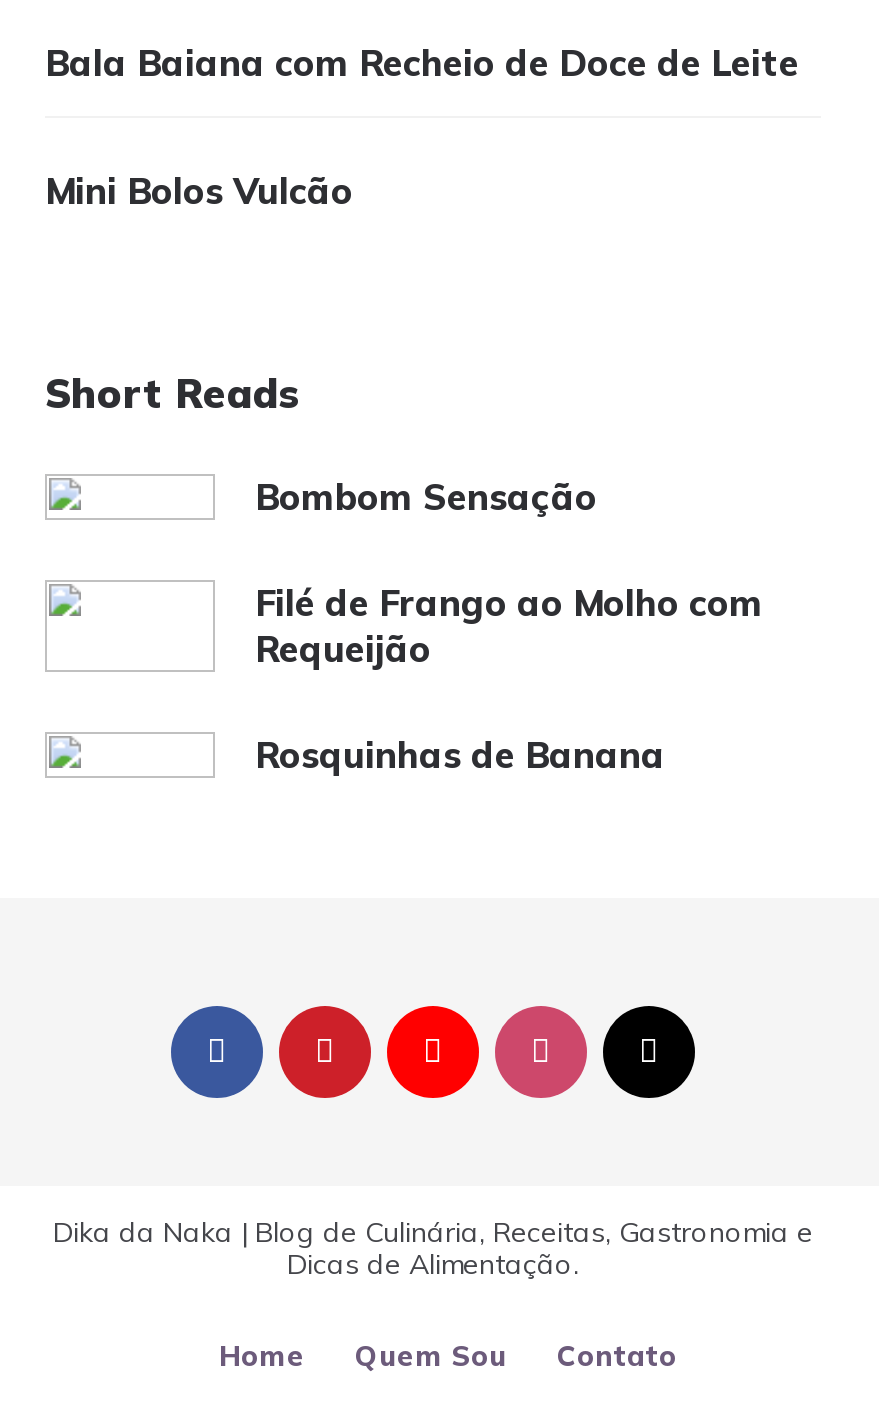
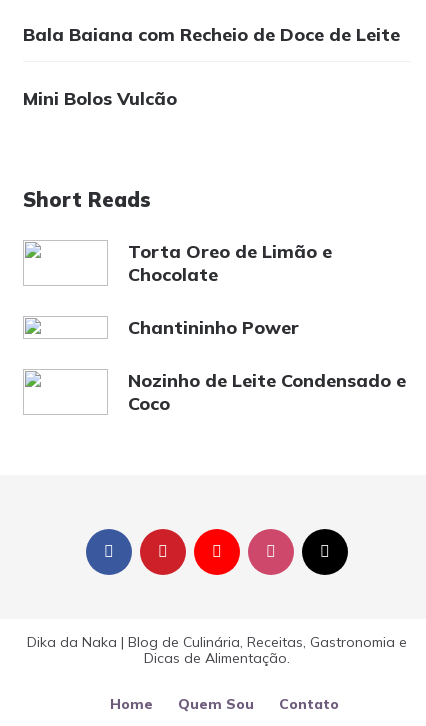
- Bombom Sensação
+ Torta Oreo de Limão e
+ Chocolate

- Filé de Frango ao Molho com
- Requeijão
+ Chantininho Power

- Rosquinhas de Banana
+ Nozinho de Leite Condensado e
+ Coco
